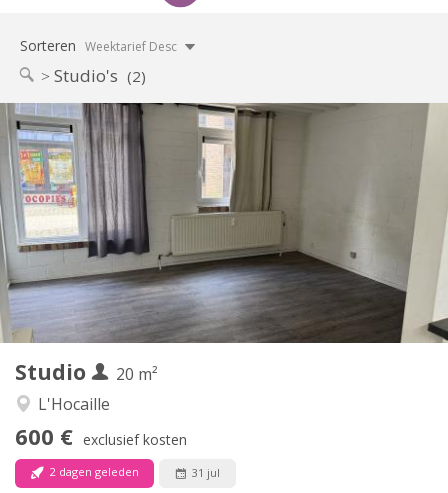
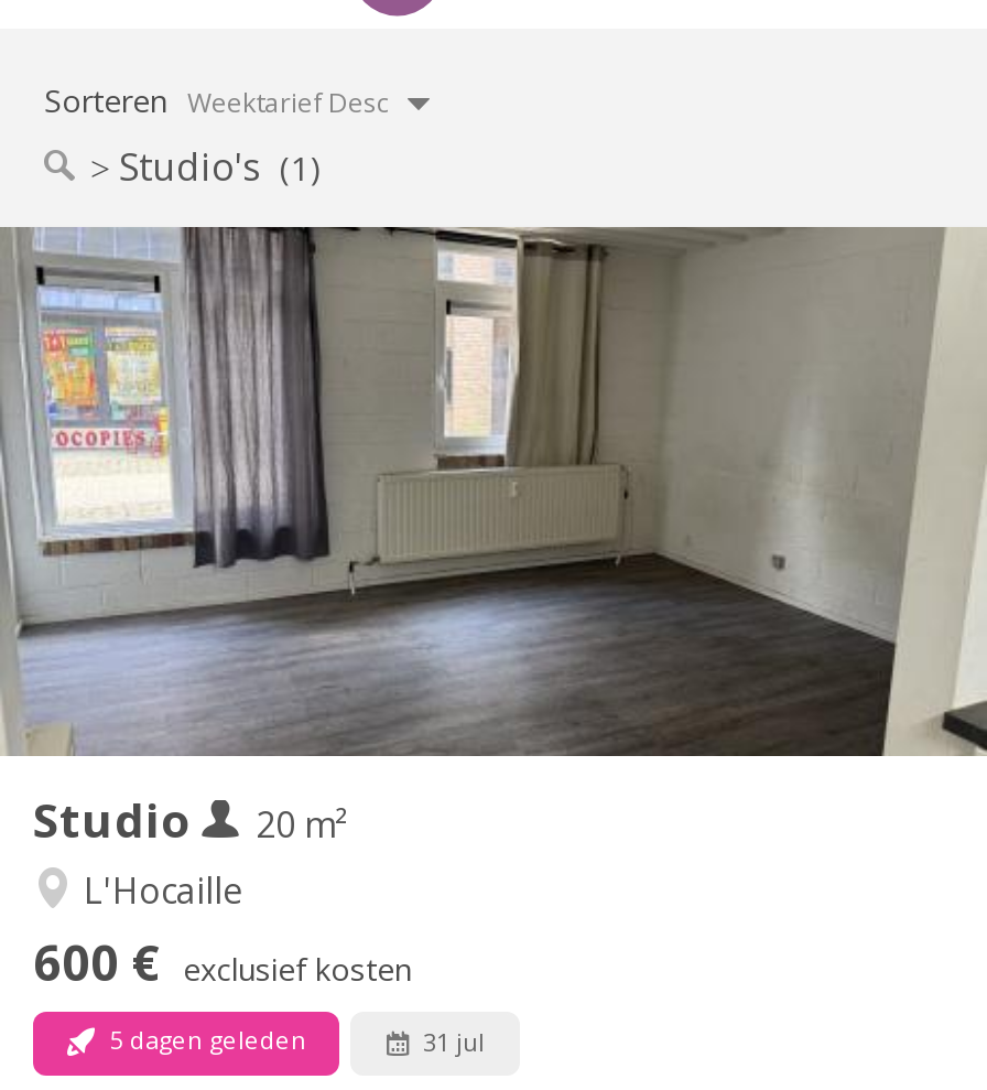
- Studio's (2)
+ Studio's (1)

- 2 dagen geleden
+ 5 dagen geleden
